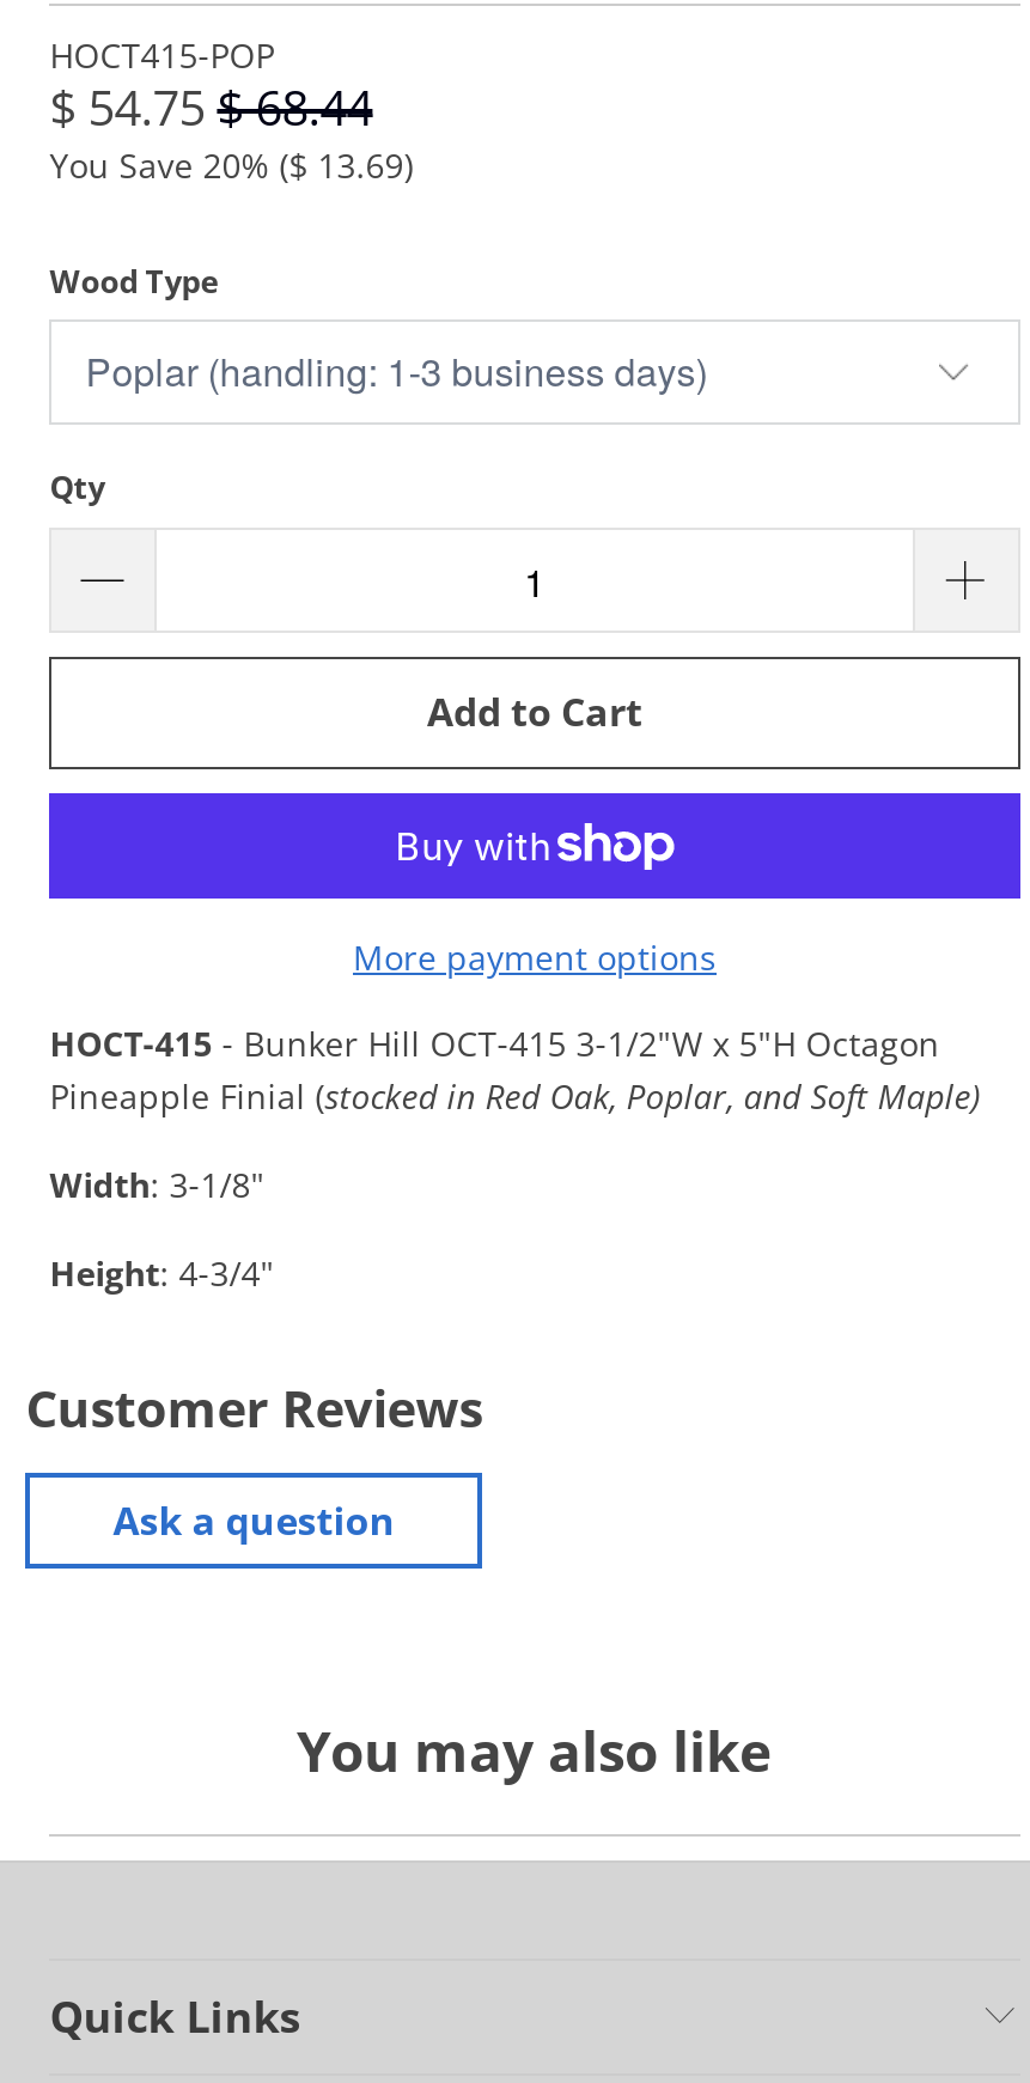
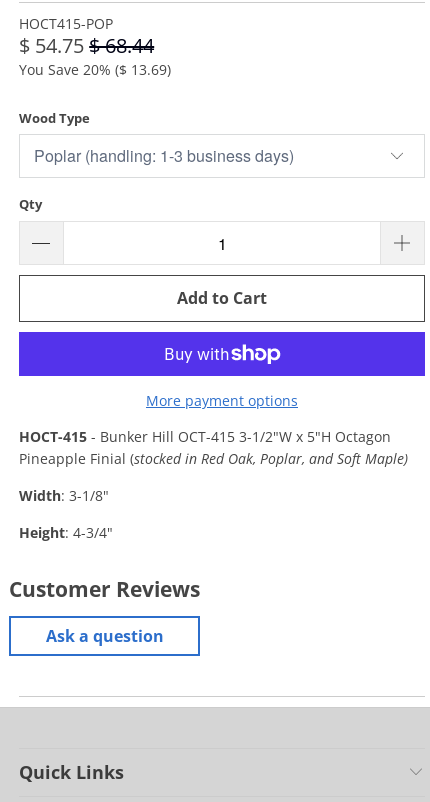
- You may also like
